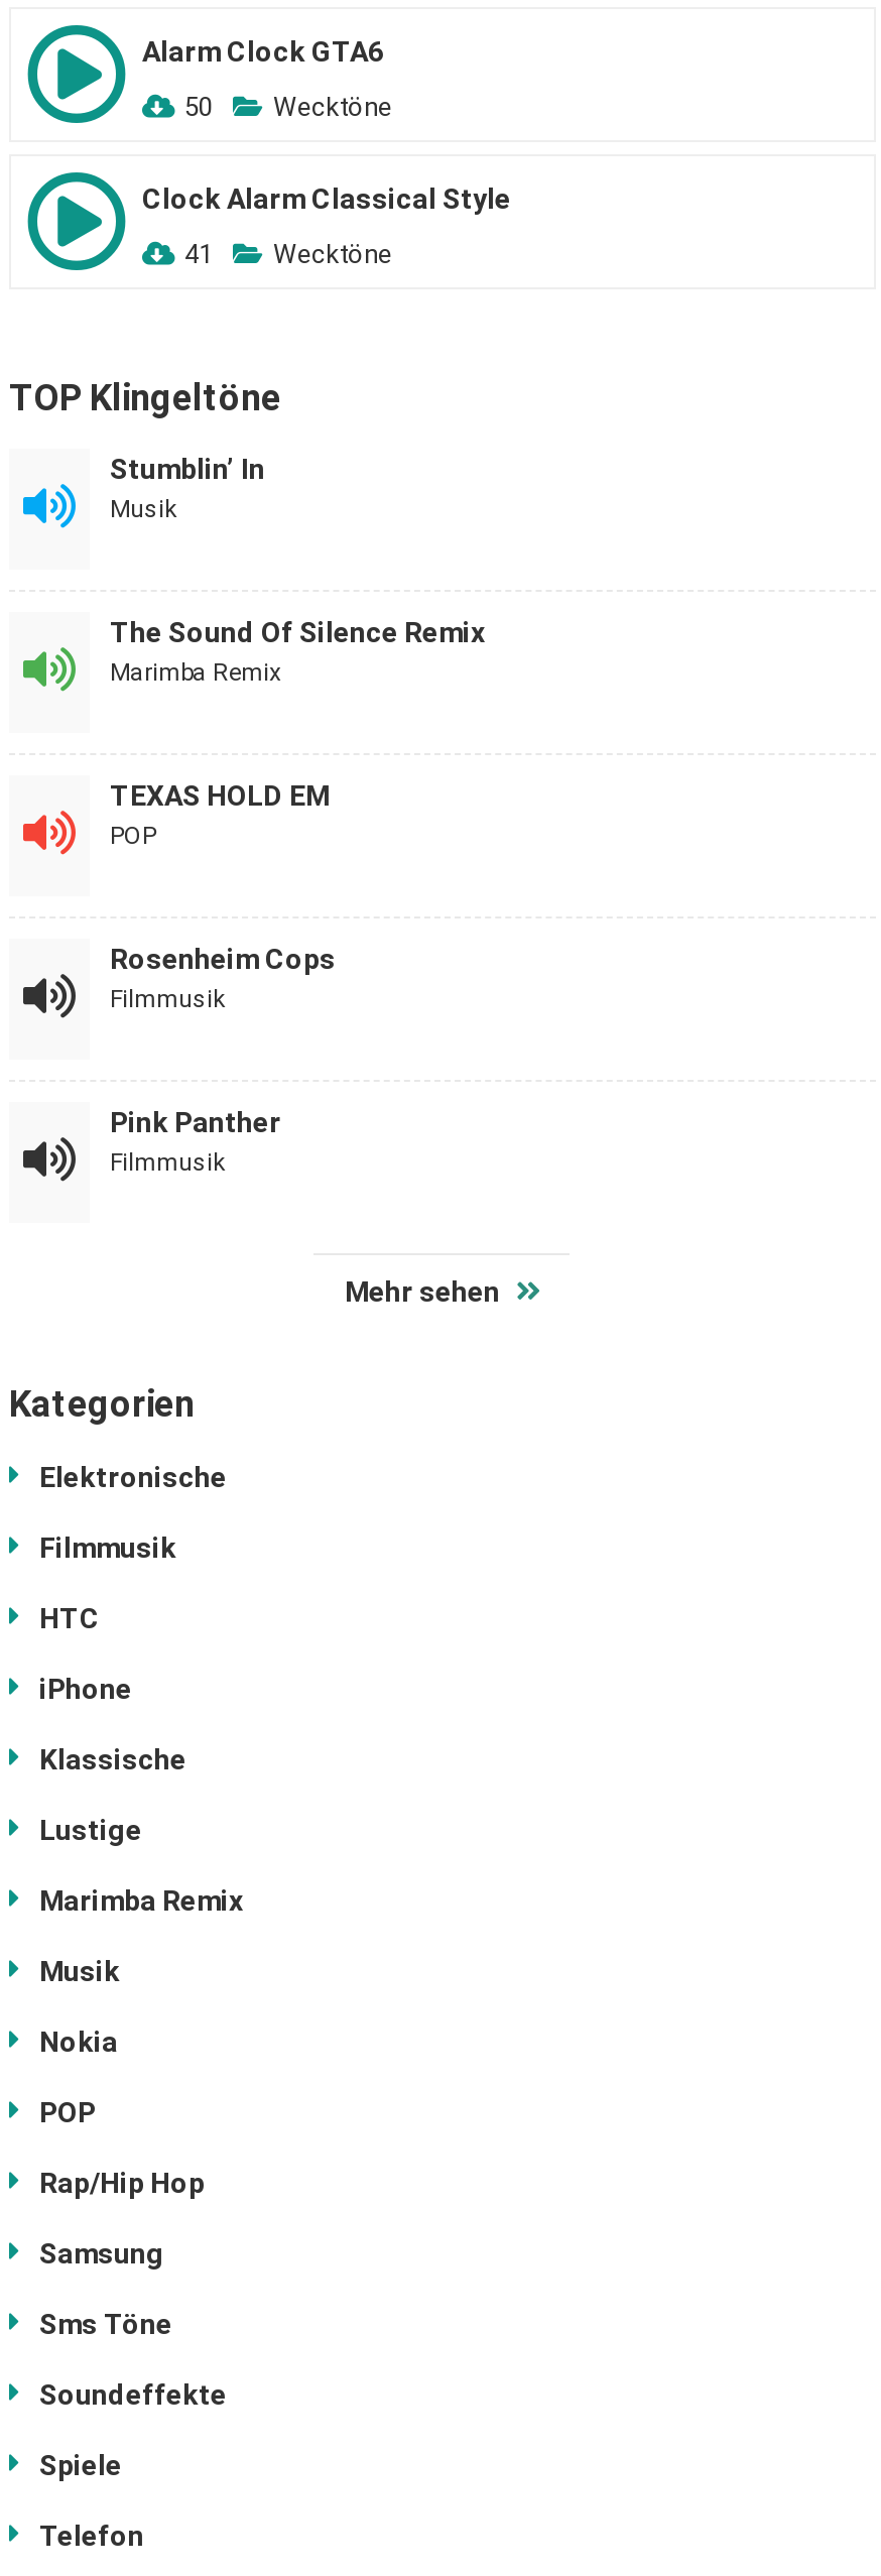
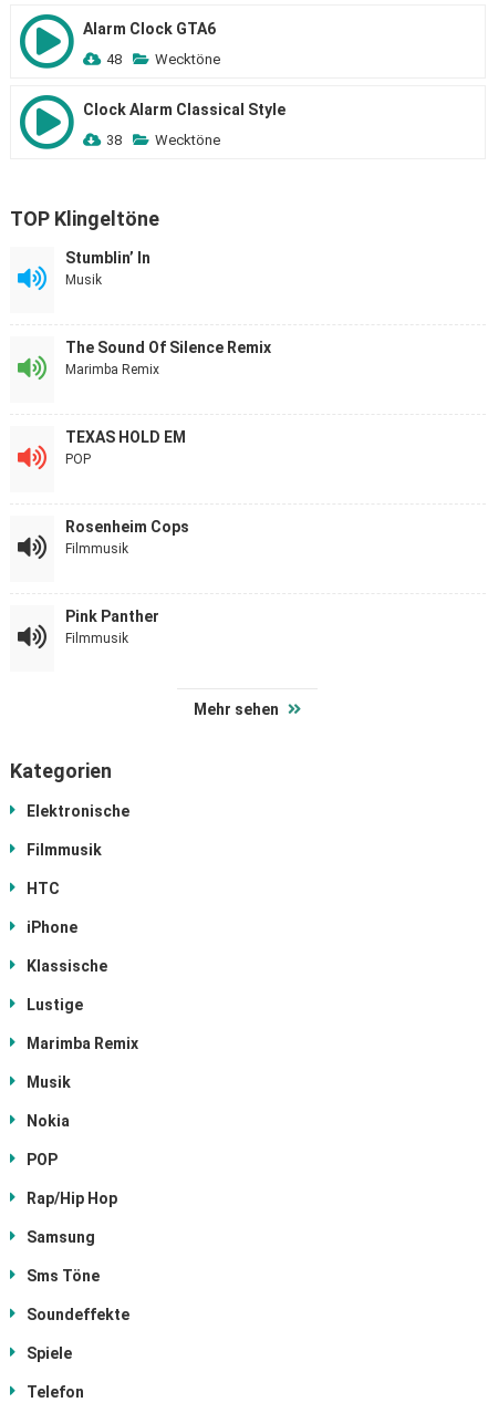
- 50 Wecktöne
+ 48 Wecktöne

- 41 Wecktöne
+ 38 Wecktöne
